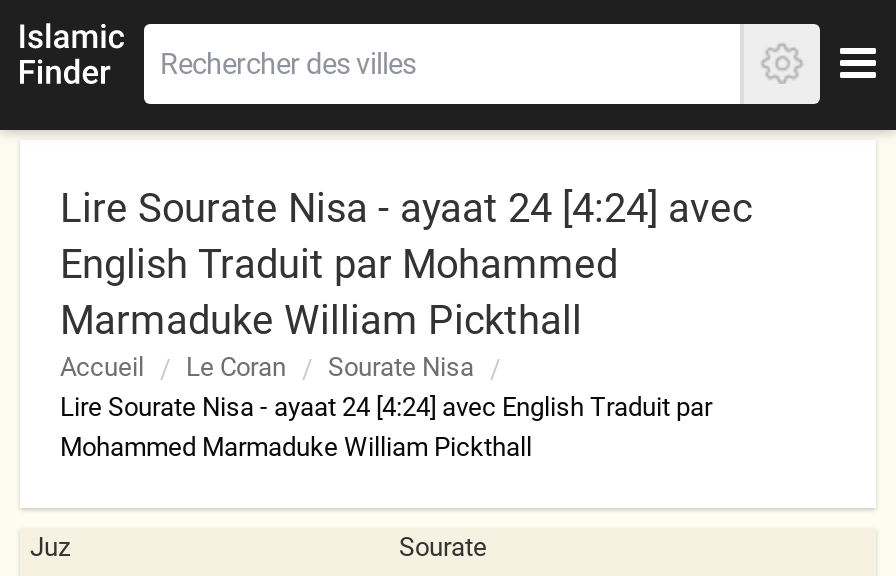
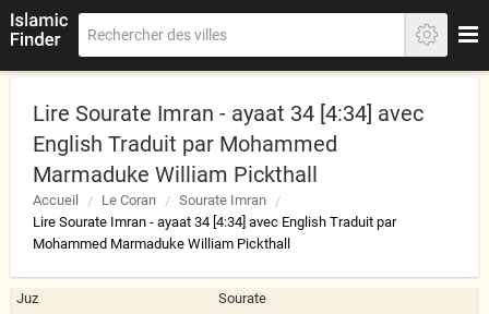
- Lire Sourate Nisa - ayaat 24 [4:24] avec
+ Lire Sourate Imran - ayaat 34 [4:34] avec

- Sourate Nisa
+ Sourate Imran

- Lire Sourate Nisa - ayaat 24 [4:24] avec English Traduit par
+ Lire Sourate Imran - ayaat 34 [4:34] avec English Traduit par
